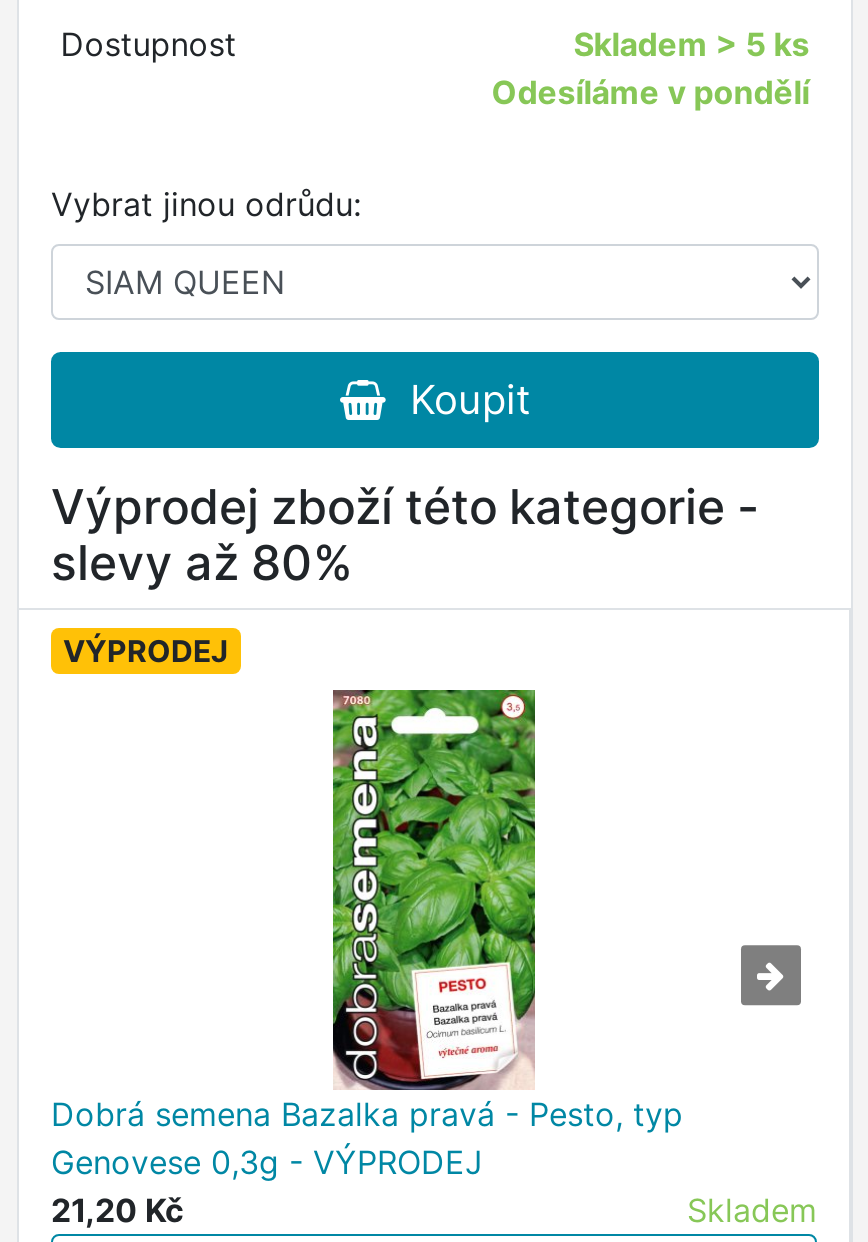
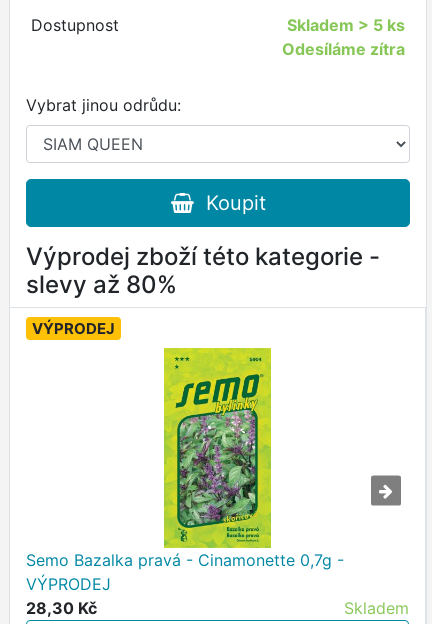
- Odesíláme v pondělí
+ Odesíláme zítra

- [image]
- Dobrá semena Bazalka pravá - Pesto, typ
- Genovese 0,3g - VÝPRODEJ
- 21,20 Kč
+ [image]
+ Semo Bazalka pravá - Cinamonette 0,7g -
+ VÝPRODEJ
+ 28,30 Kč
